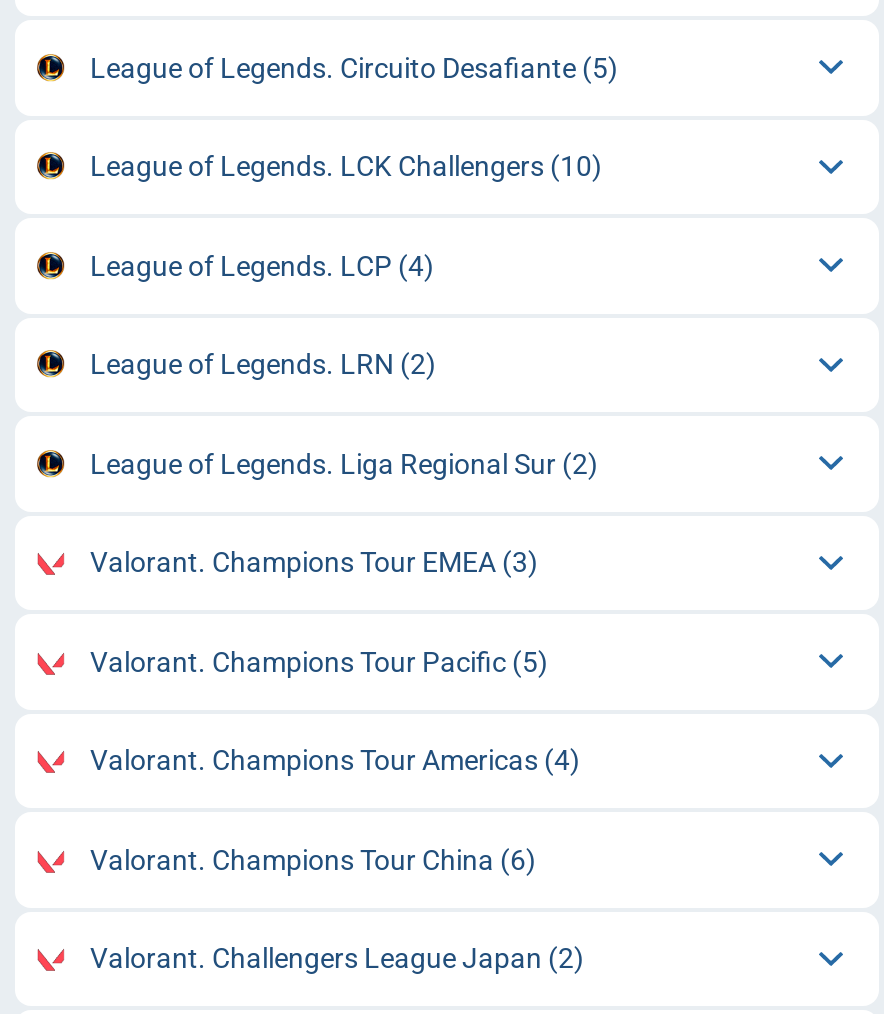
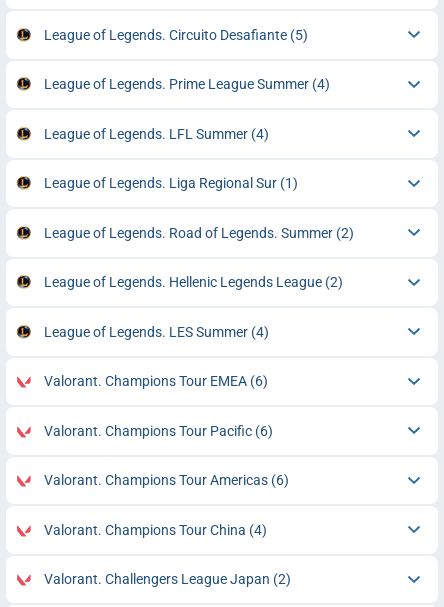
- League of Legends. LCK Challengers (10)
- League of Legends. LCP (4)
- League of Legends. LRN (2)
- League of Legends. Liga Regional Sur (2)
- Valorant. Champions Tour EMEA (3)
- Valorant. Champions Tour Pacific (5)
- Valorant. Champions Tour Americas (4)
- Valorant. Champions Tour China (6)
+ League of Legends. Prime League Summer (4)
+ League of Legends. LFL Summer (4)
+ League of Legends. Liga Regional Sur (1)
+ League of Legends. Road of Legends. Summer (2)
+ League of Legends. Hellenic Legends League (2)
+ League of Legends. LES Summer (4)
+ Valorant. Champions Tour EMEA (6)
+ Valorant. Champions Tour Pacific (6)
+ Valorant. Champions Tour Americas (6)
+ Valorant. Champions Tour China (4)
